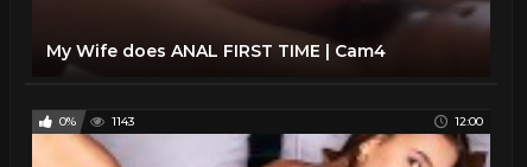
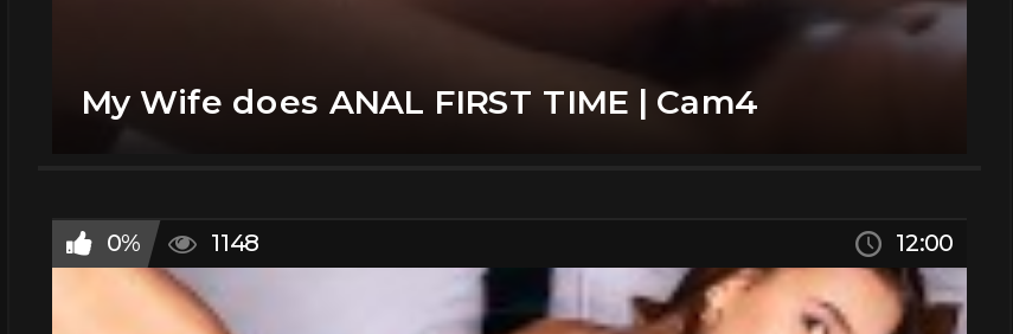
- 1143
+ 1148
